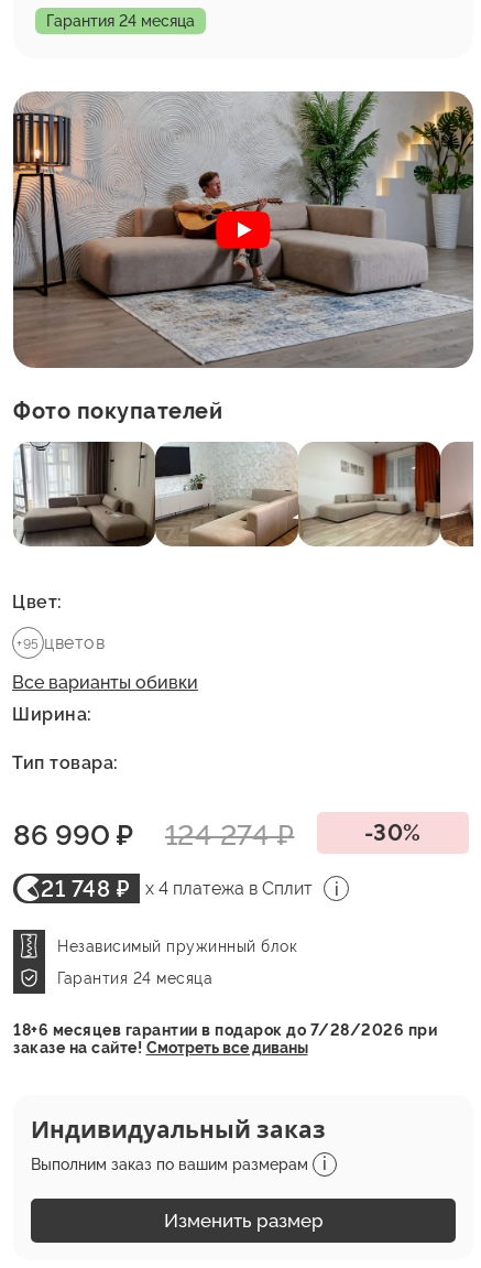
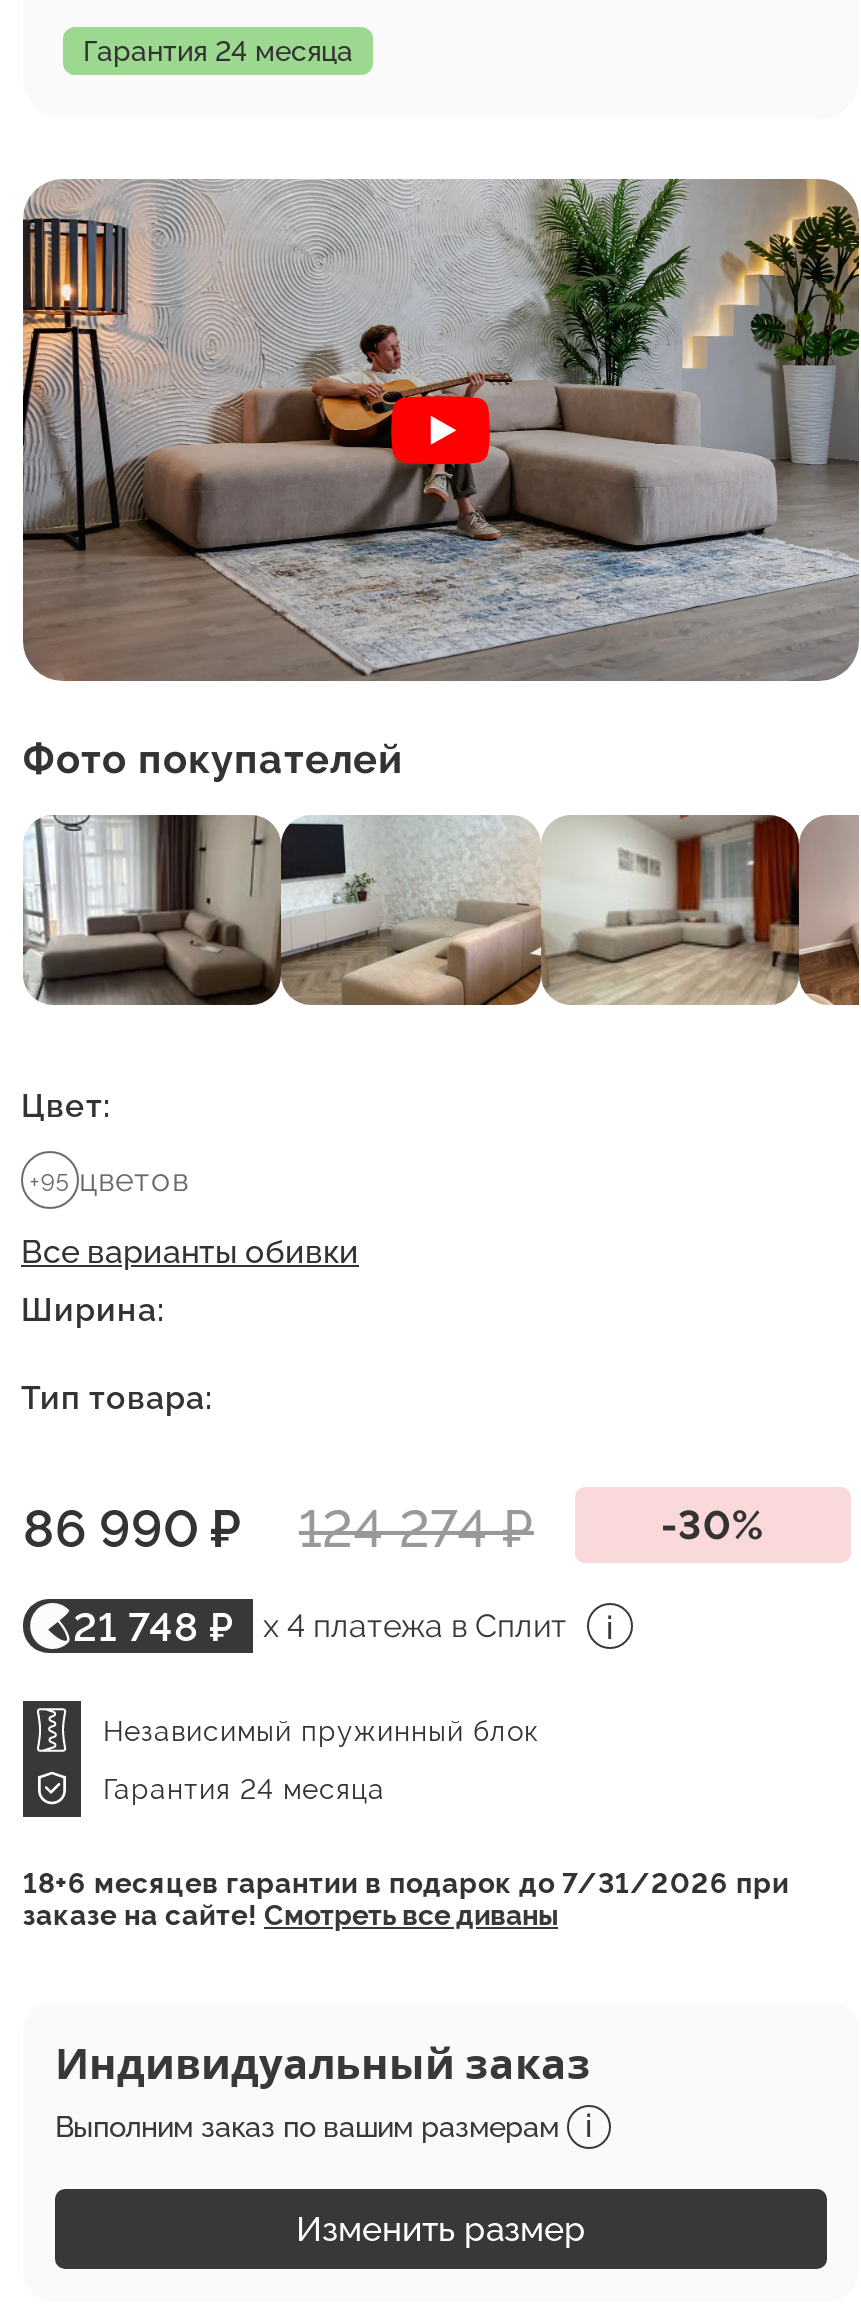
- 18+6 месяцев гарантии в подарок до 7/28/2026 при
+ 18+6 месяцев гарантии в подарок до 7/31/2026 при
